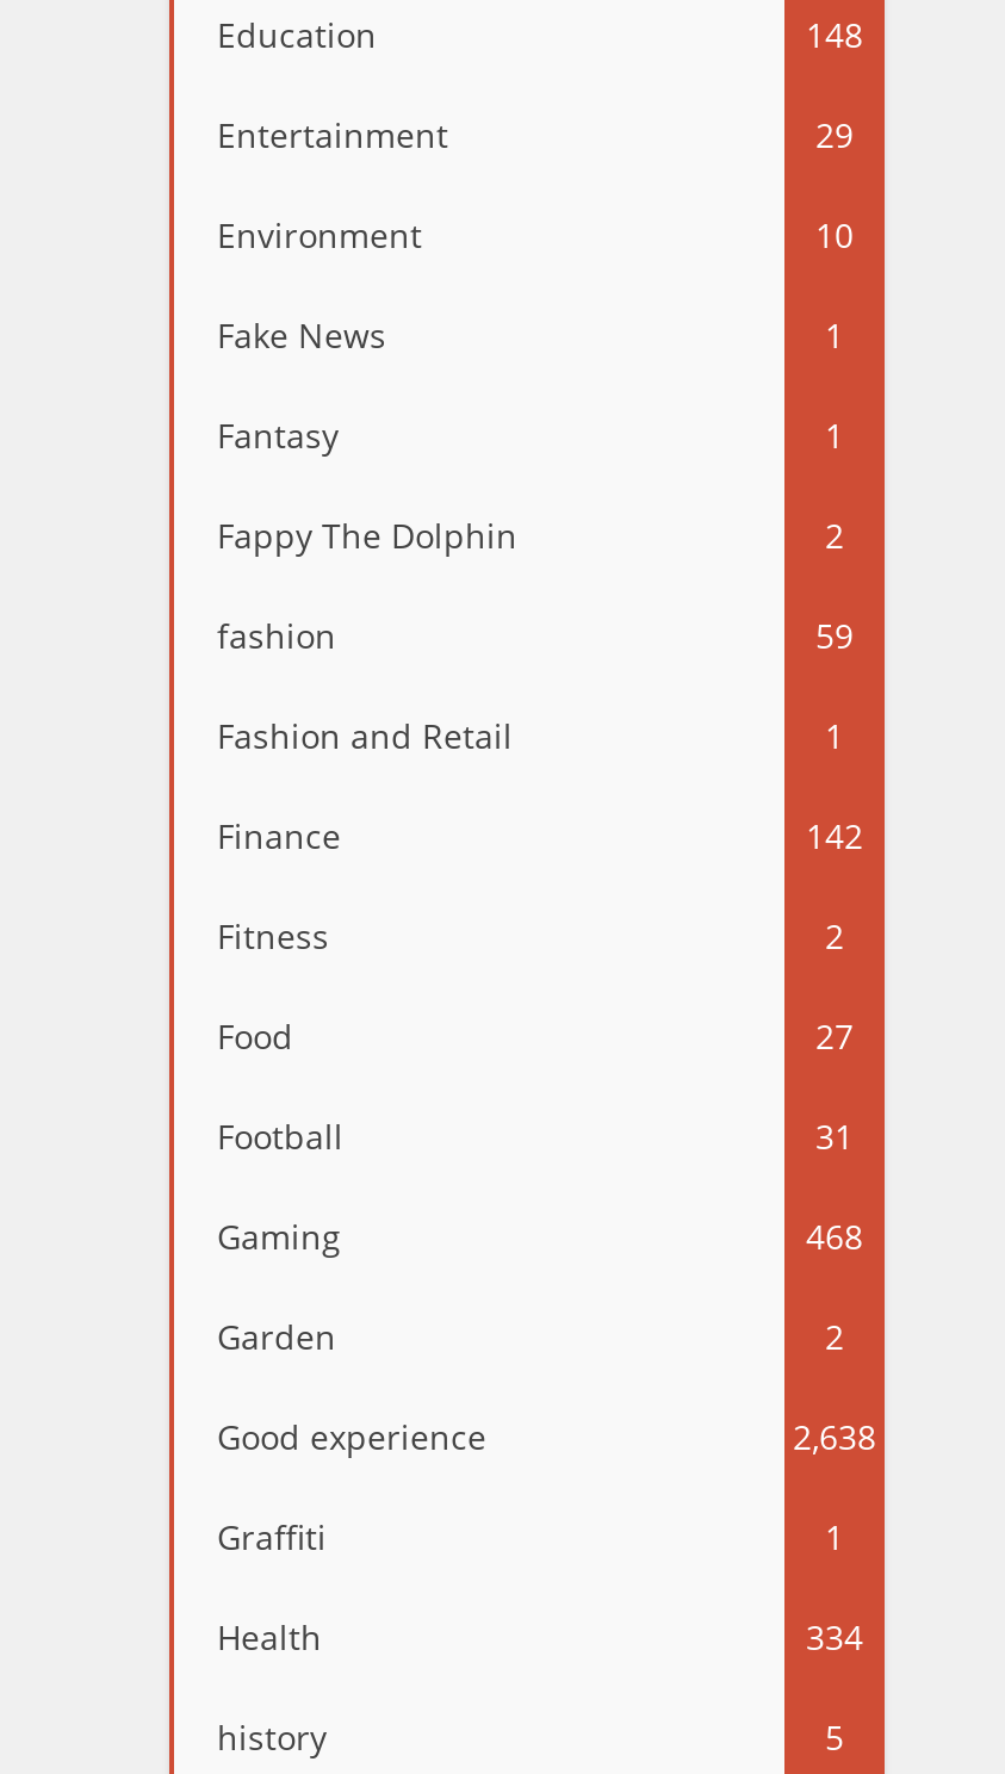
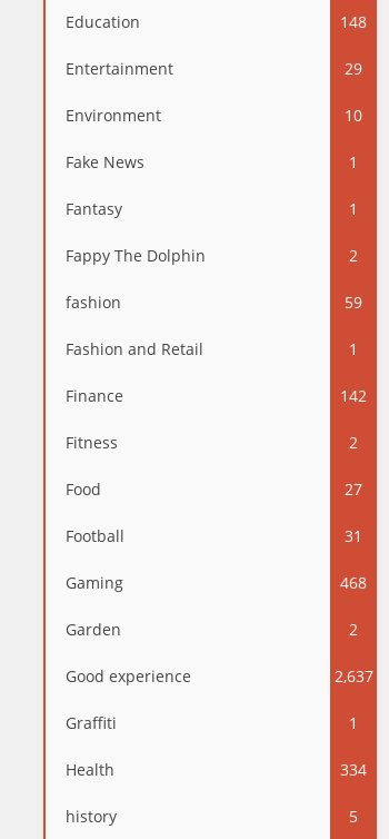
- 2,638
+ 2,637
